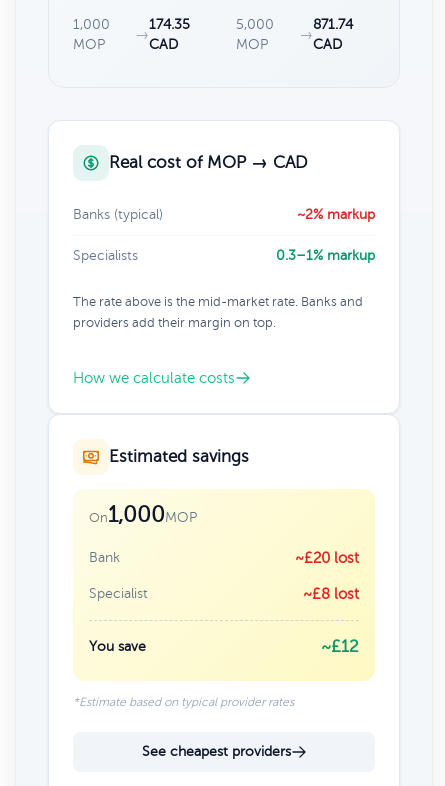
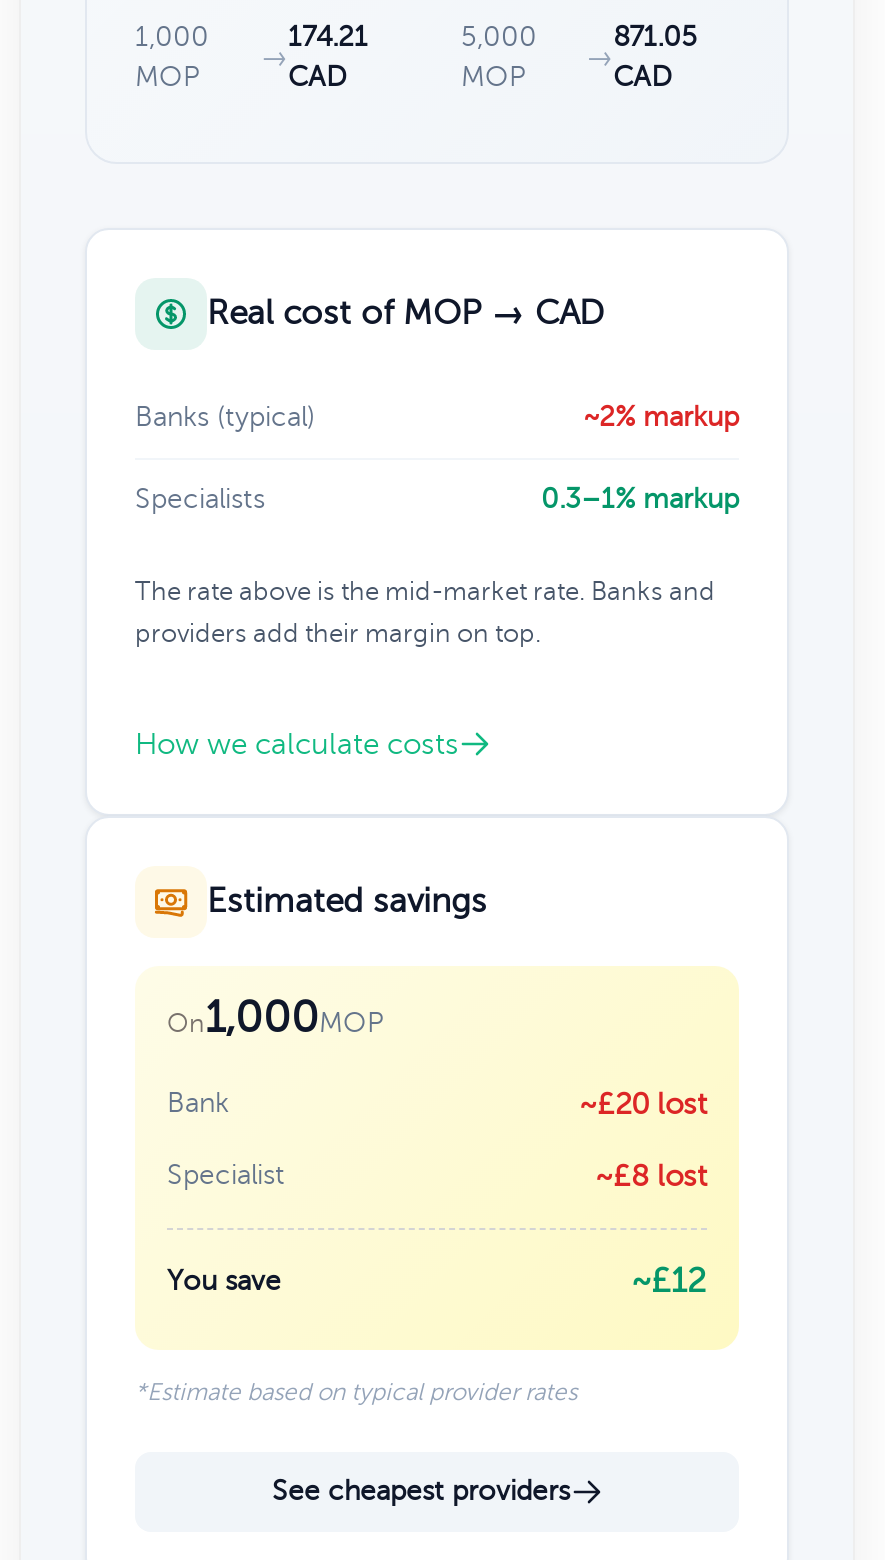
- 174.35
+ 174.21

- 871.74
+ 871.05
